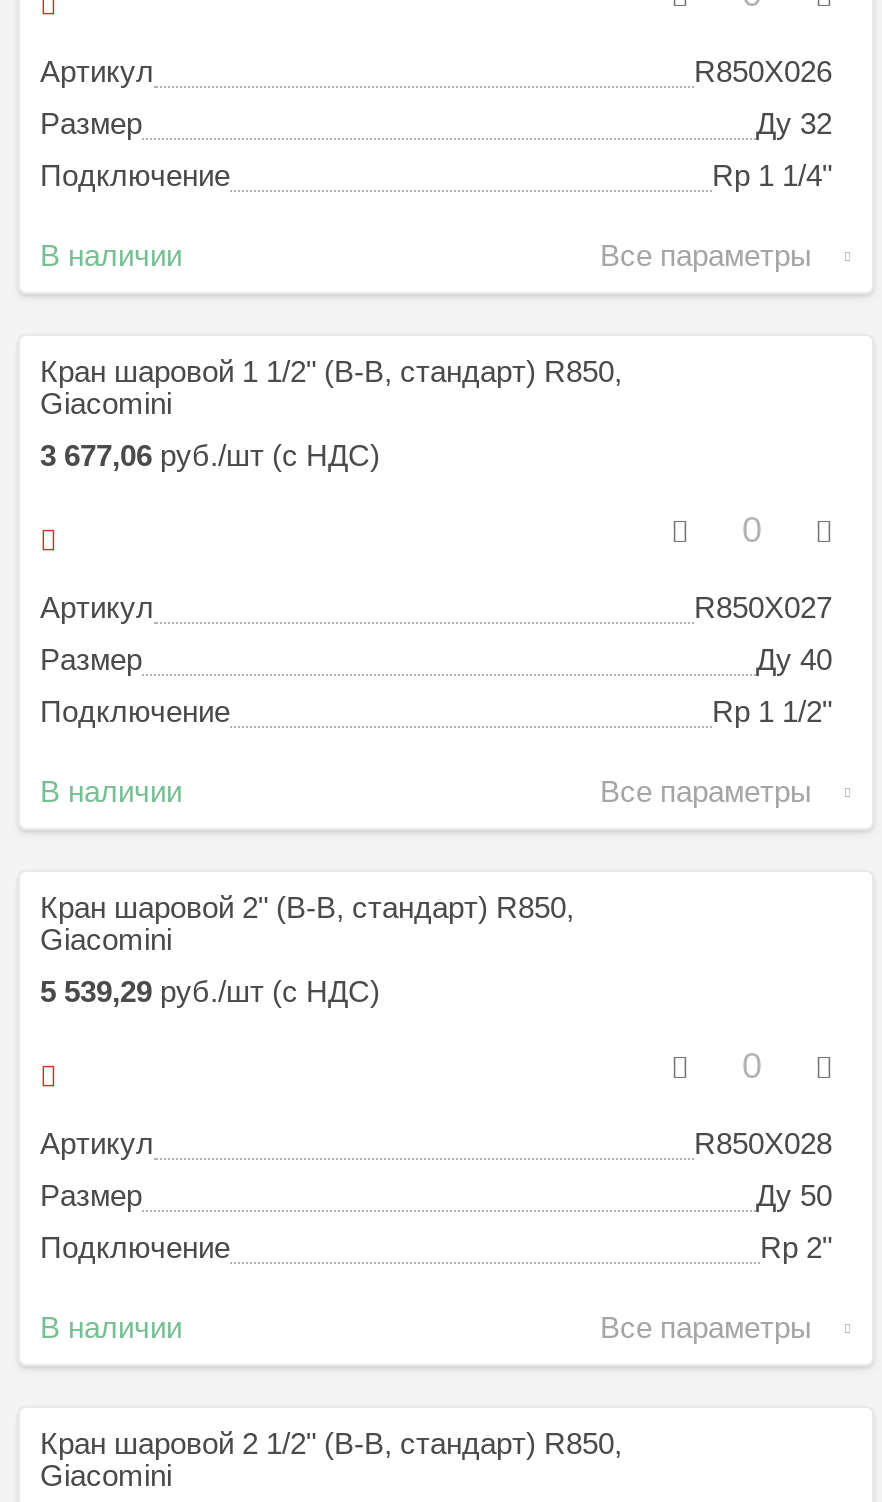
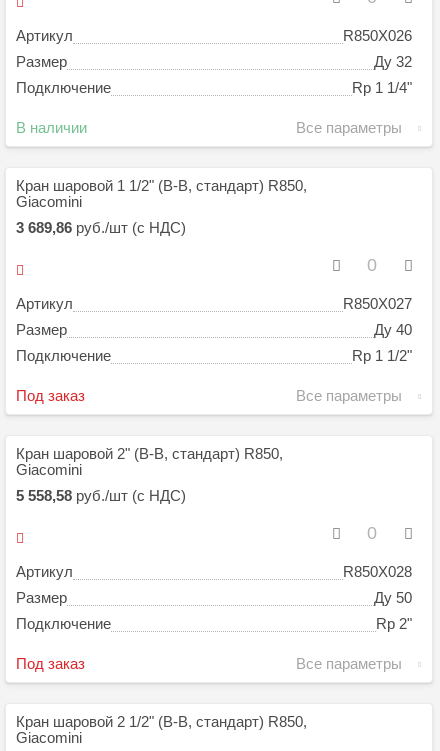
- 3 677,06 руб./шт (с НДС)
+ 3 689,86 руб./шт (с НДС)

- В наличии
+ Под заказ

- 5 539,29 руб./шт (с НДС)
+ 5 558,58 руб./шт (с НДС)

- В наличии
+ Под заказ
